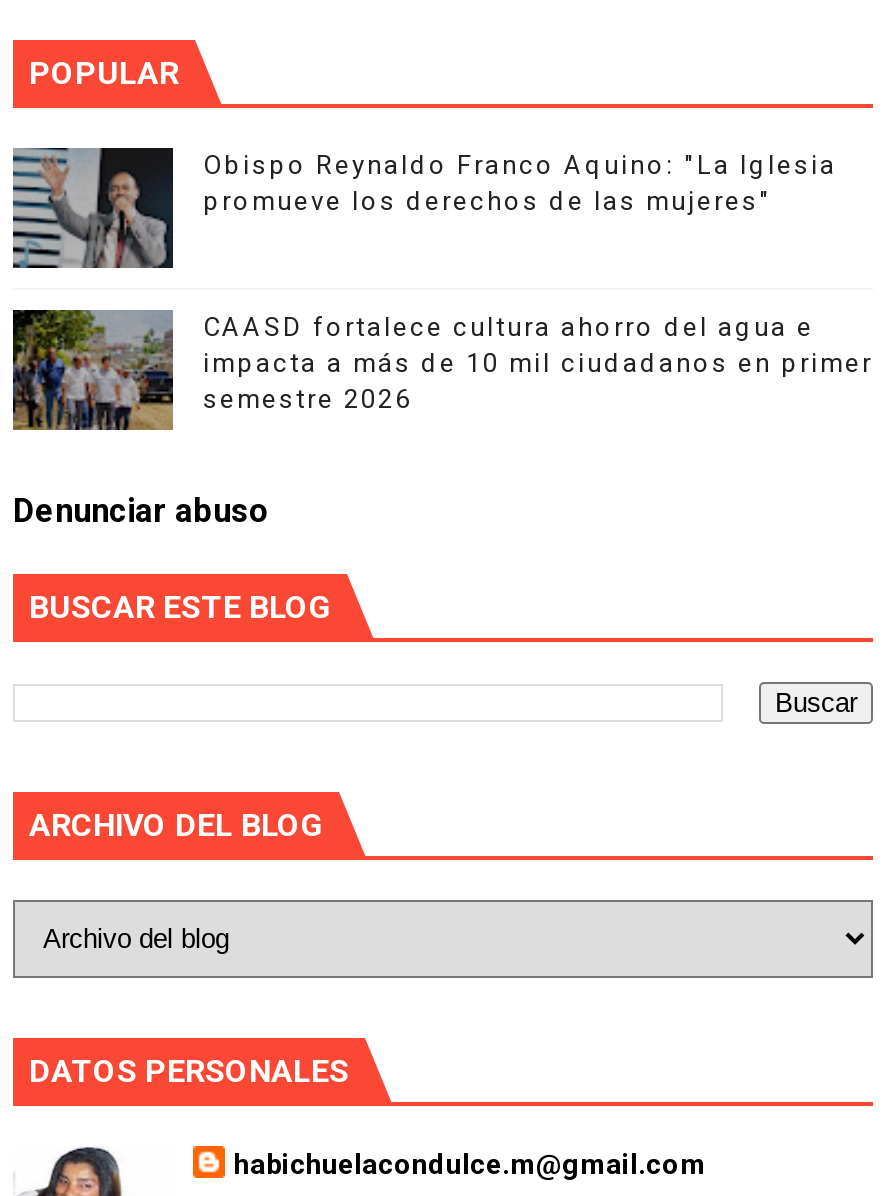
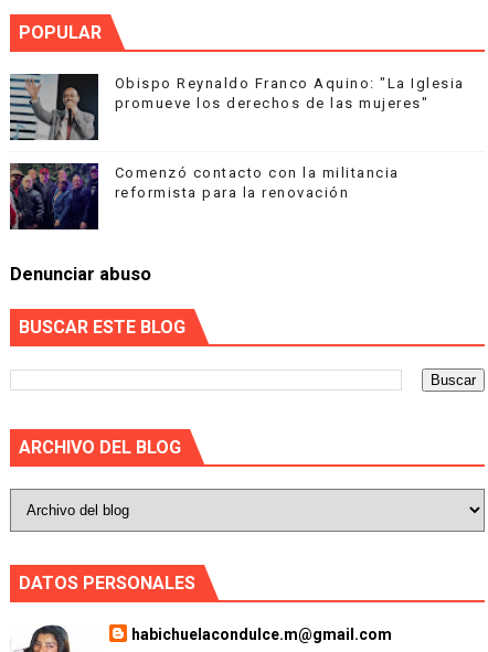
- [image]
- CAASD fortalece cultura ahorro del agua e
- impacta a más de 10 mil ciudadanos en primer
- semestre 2026
+ [image]
+ Comenzó contacto con la militancia
+ reformista para la renovación
